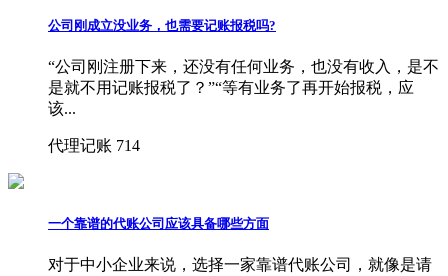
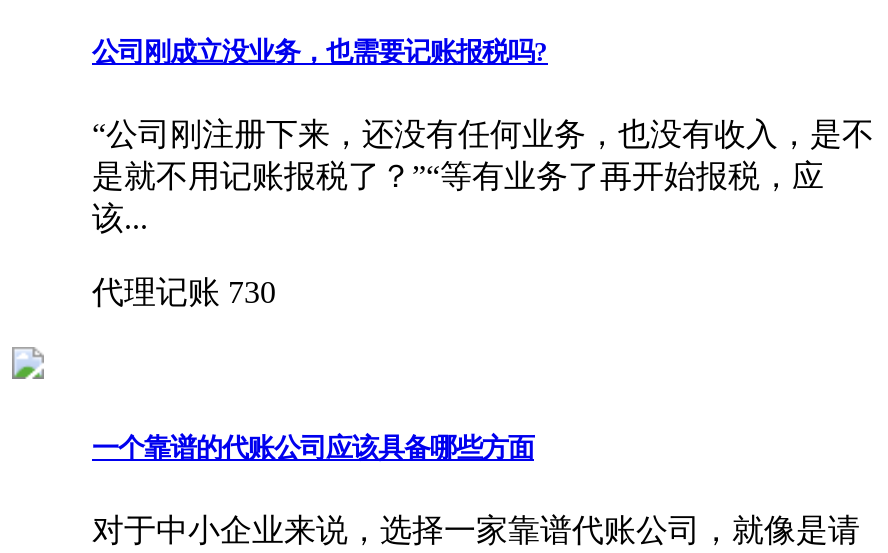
- 代理记账 714
+ 代理记账 730
